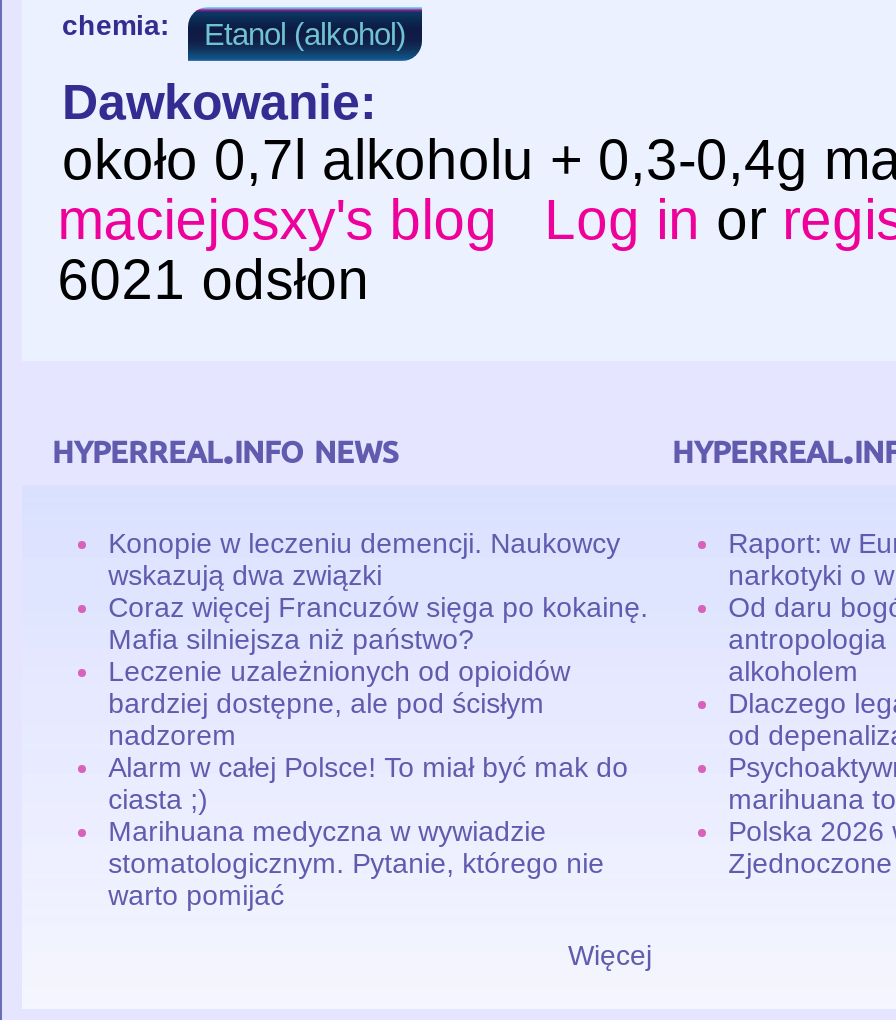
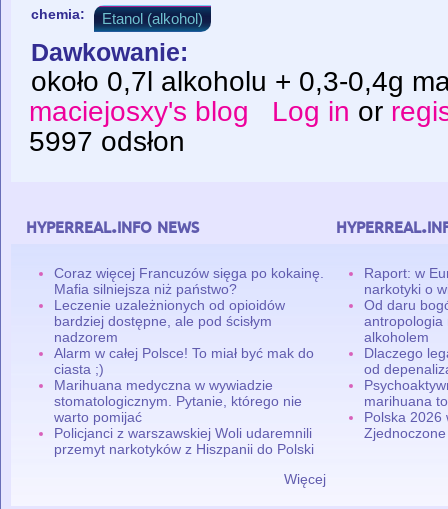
- 6021 odsłon
+ 5997 odsłon

- Konopie w leczeniu demencji. Naukowcy
- wskazują dwa związki

moved up: Coraz więcej Francuzów sięga po kokainę. | Mafia silniejsza niż państwo? | Leczenie uzależnionych od opioidów | ... | stomatologicznym. Pytanie, którego nie | warto pomijać

+ Policjanci z warszawskiej Woli udaremnili
+ przemyt narkotyków z Hiszpanii do Polski
